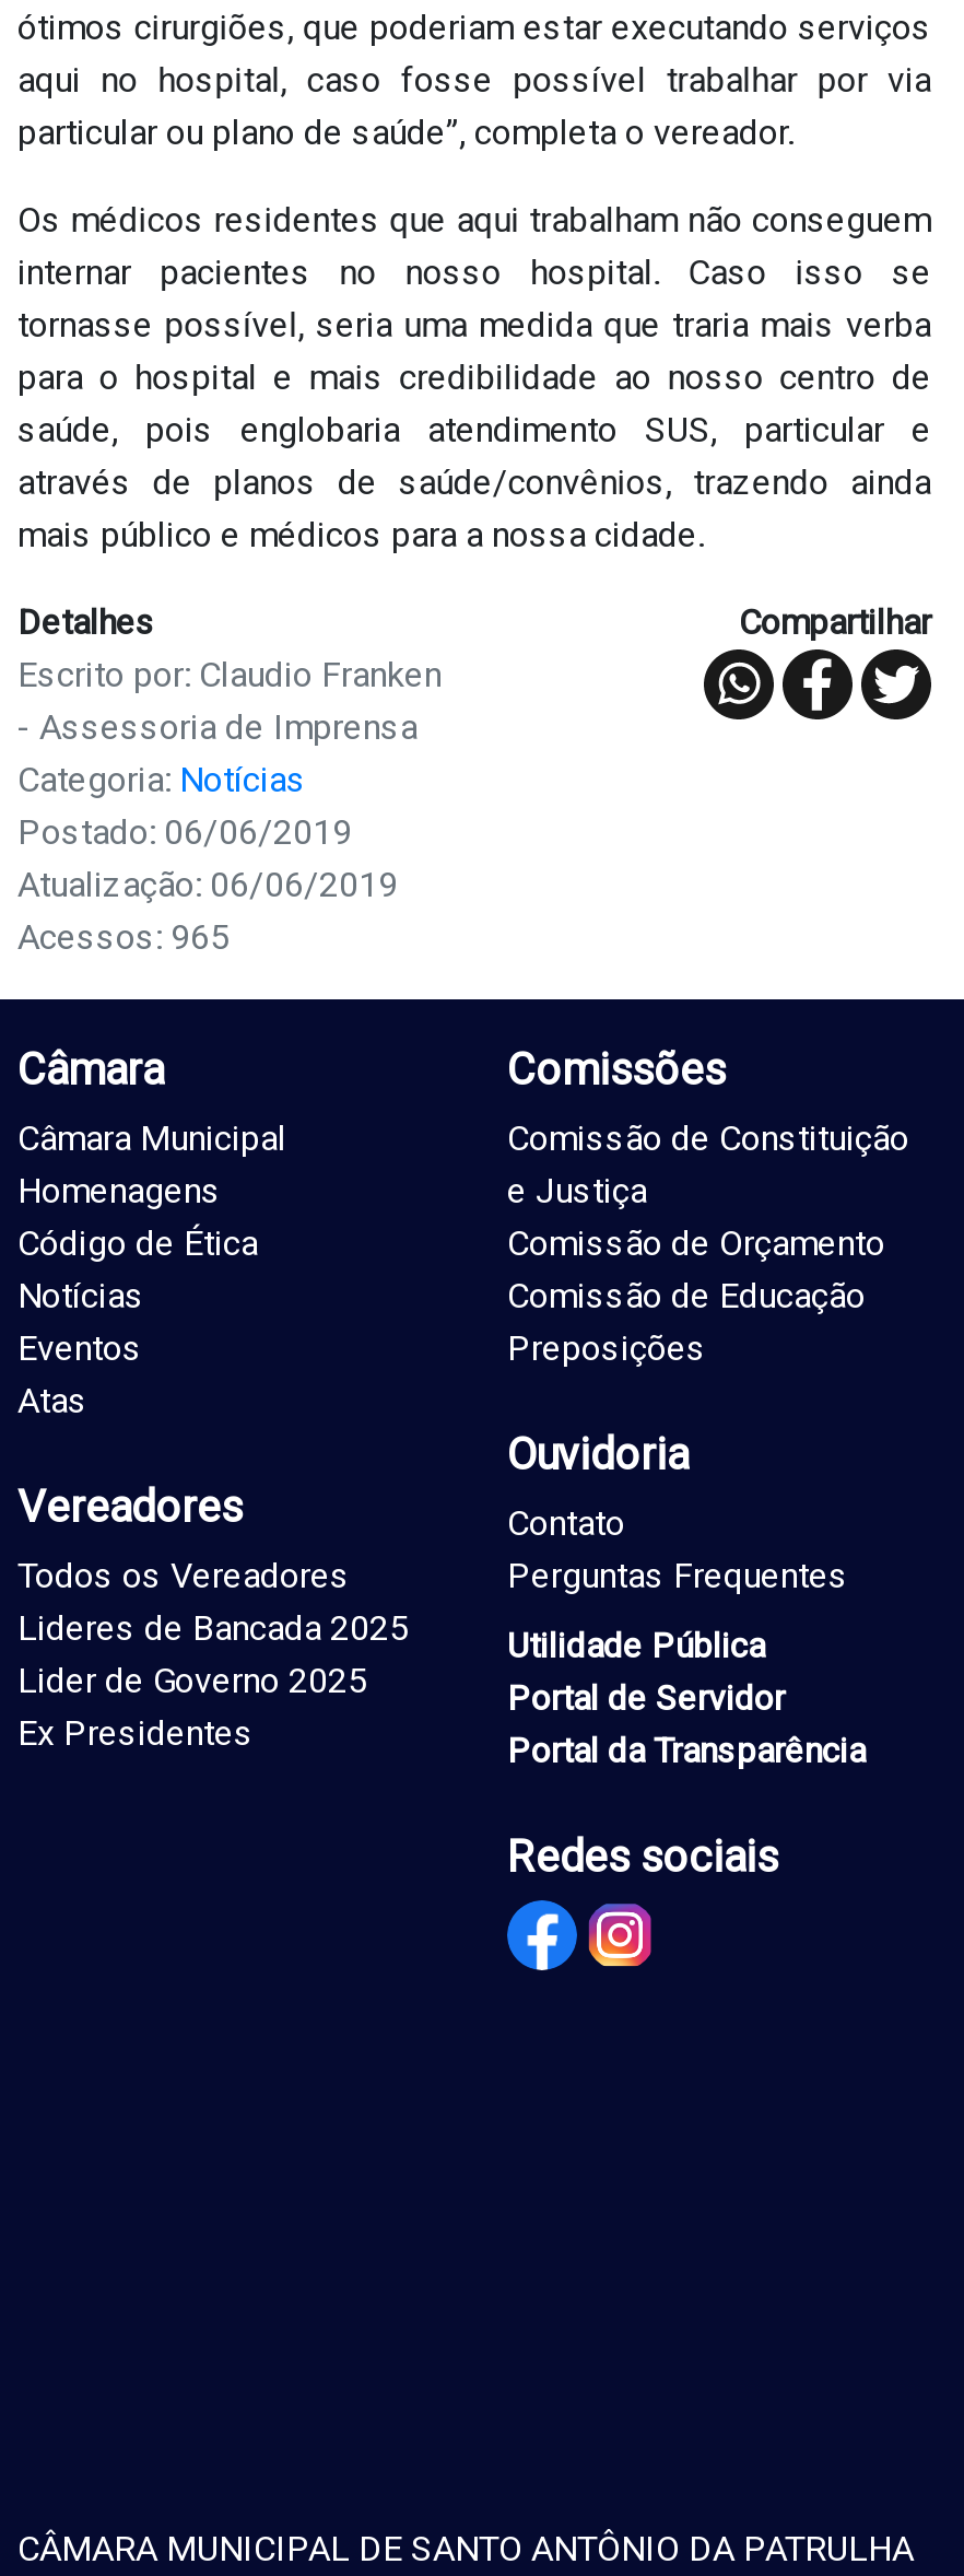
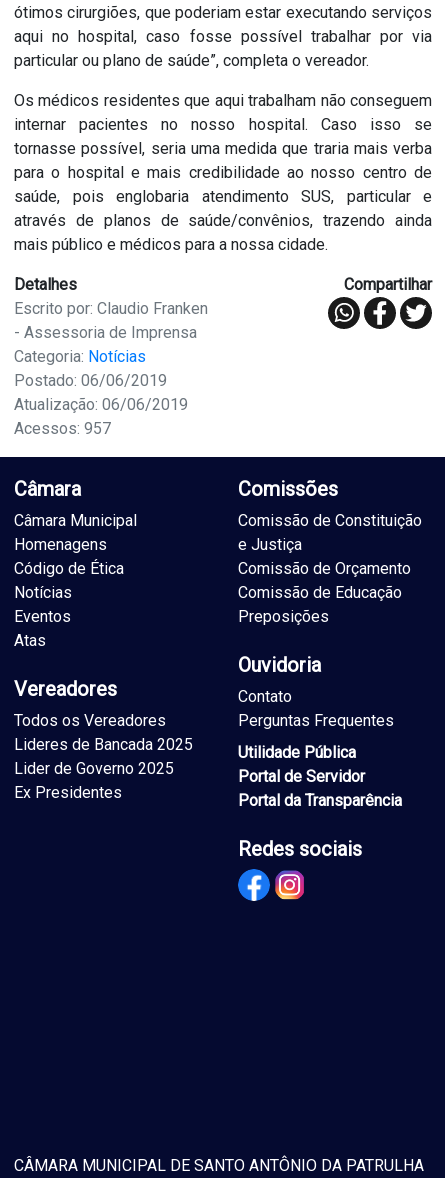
- Acessos: 965
+ Acessos: 957
